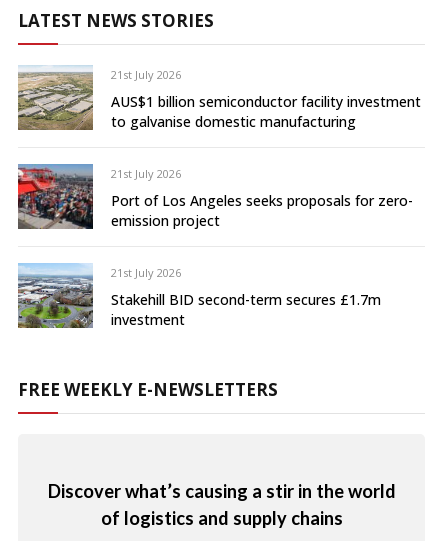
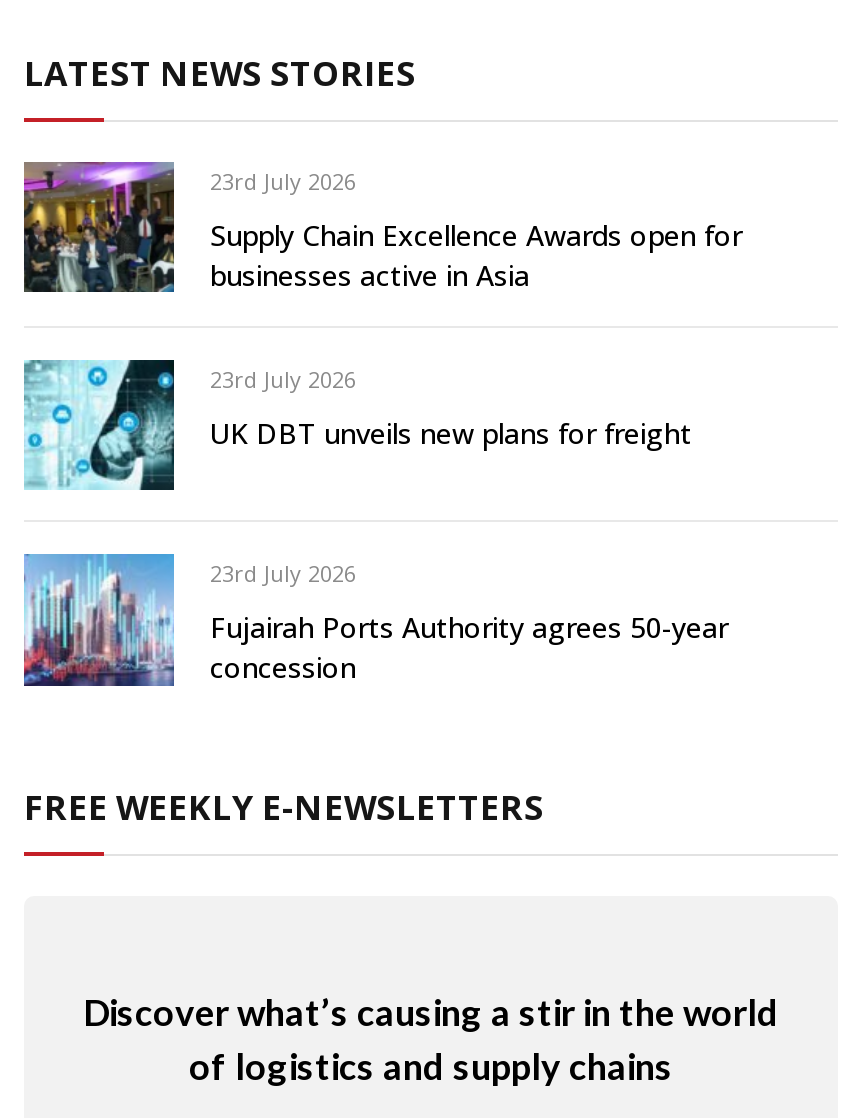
- [image]
- 21st July 2026
+ [image]
+ 23rd July 2026

- AUS$1 billion semiconductor facility investment
- to galvanise domestic manufacturing
+ Supply Chain Excellence Awards open for
+ businesses active in Asia

- [image]
- 21st July 2026
+ [image]
+ 23rd July 2026

- Port of Los Angeles seeks proposals for zero-
- emission project
+ UK DBT unveils new plans for freight

- [image]
- 21st July 2026
+ [image]
+ 23rd July 2026

- Stakehill BID second-term secures £1.7m
- investment
+ Fujairah Ports Authority agrees 50-year
+ concession
